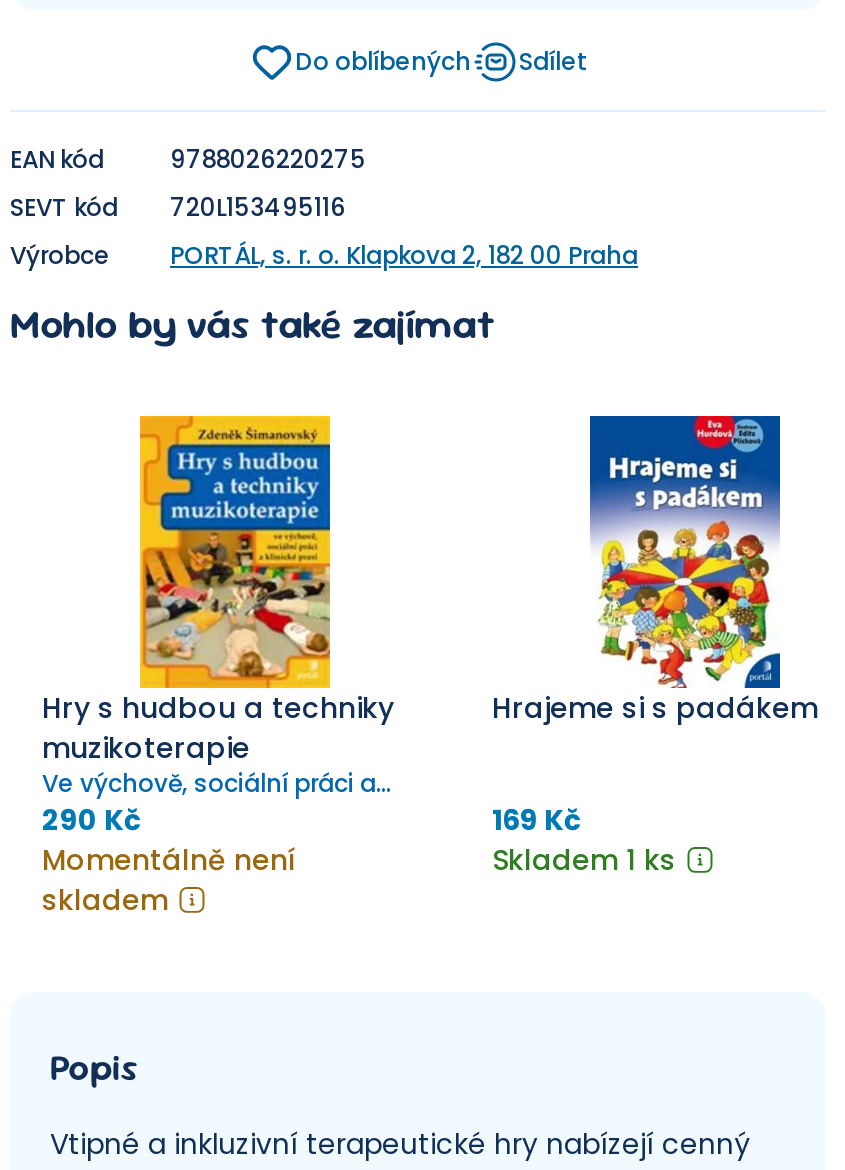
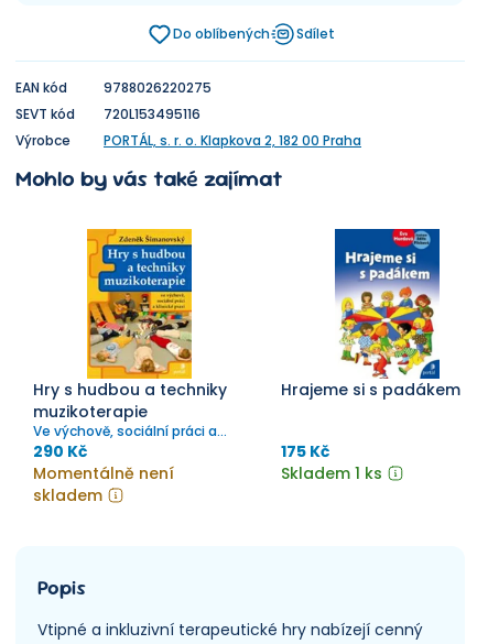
- 169 Kč
+ 175 Kč
